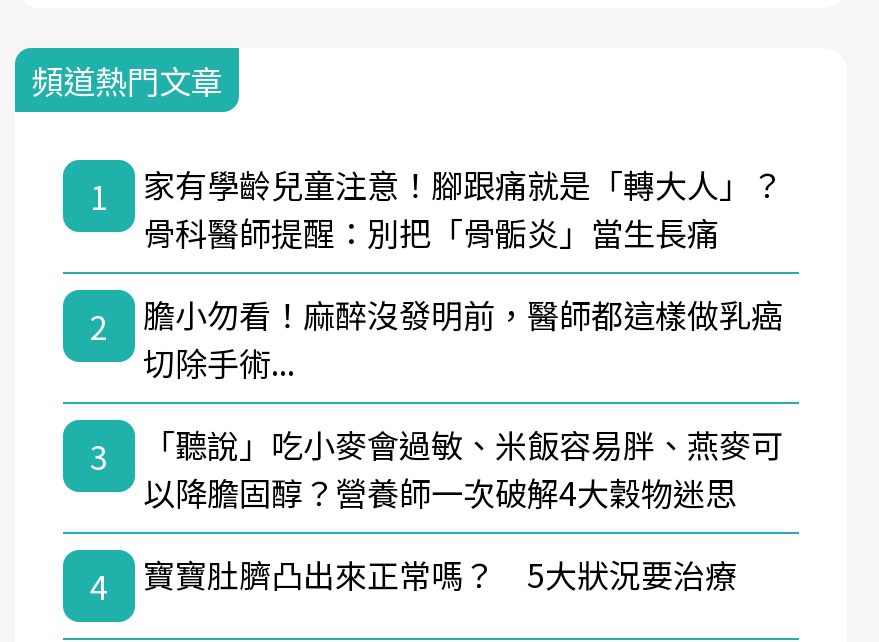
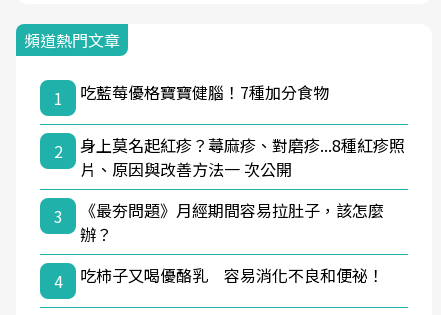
- 家有學齡兒童注意！腳跟痛就是「轉大人」？
- 骨科醫師提醒：別把「骨骺炎」當生長痛
+ 吃藍莓優格寶寶健腦！7種加分食物

- 膽小勿看！麻醉沒發明前，醫師都這樣做乳癌
- 切除手術...
+ 身上莫名起紅疹？蕁麻疹、對磨疹...8種紅疹照
+ 片、原因與改善方法一 次公開

- 「聽說」吃小麥會過敏、米飯容易胖、燕麥可
- 以降膽固醇？營養師一次破解4大穀物迷思
+ 《最夯問題》月經期間容易拉肚子，該怎麼
+ 辦？

- 寶寶肚臍凸出來正常嗎？ 5大狀況要治療
+ 吃柿子又喝優酪乳 容易消化不良和便祕！
